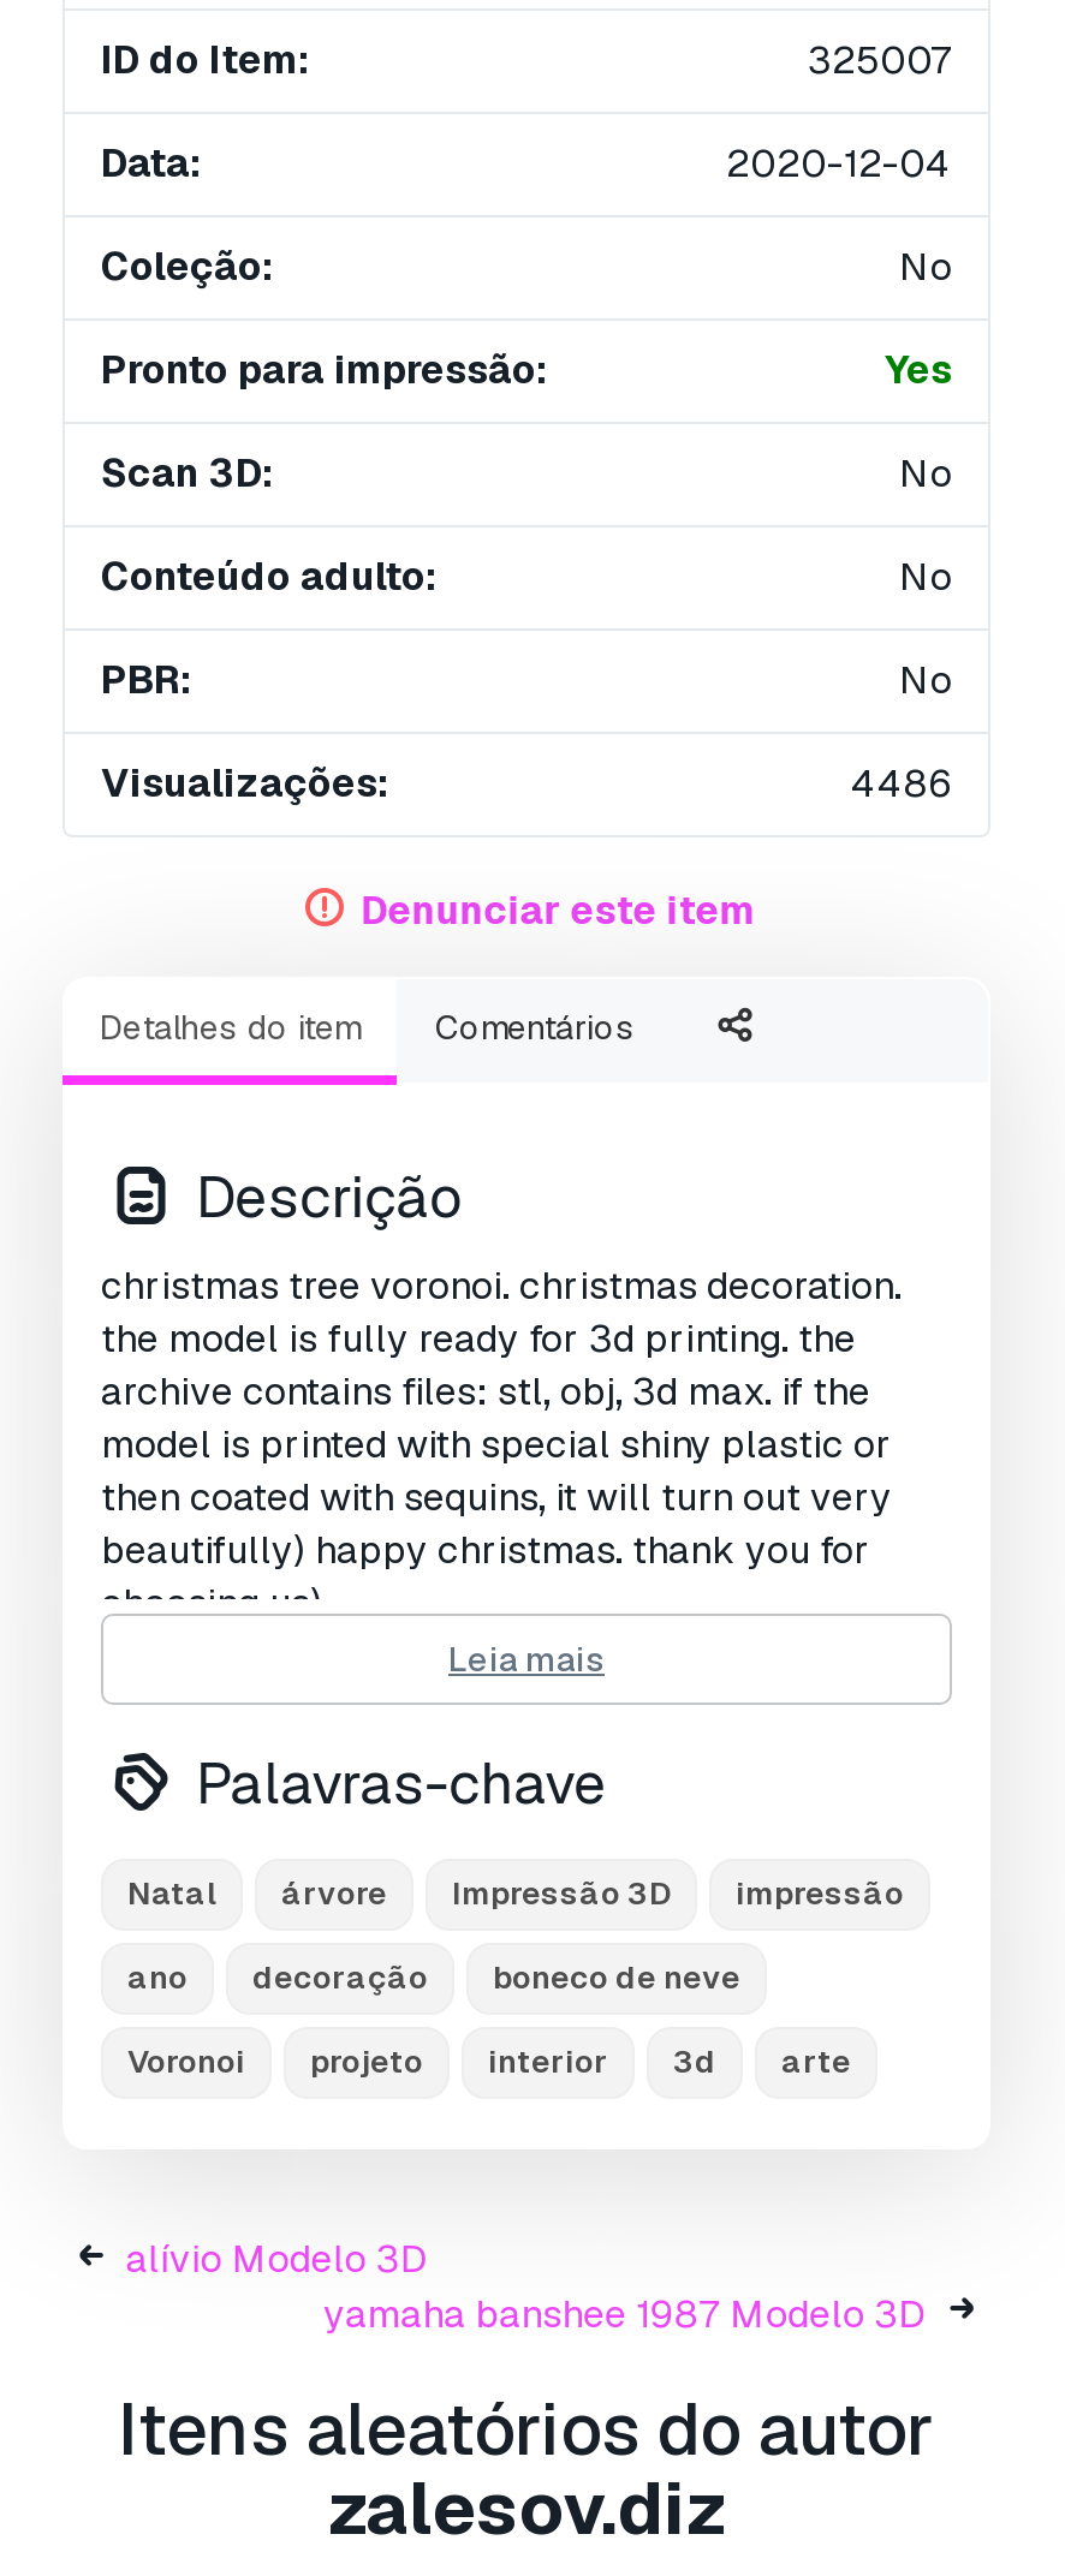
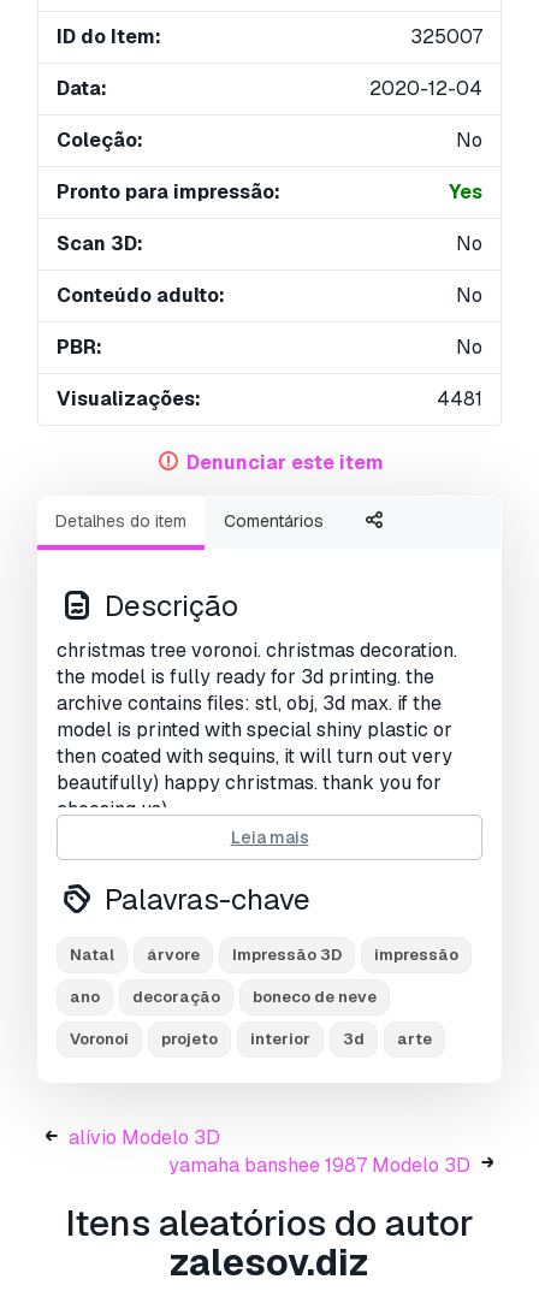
- 4486
+ 4481
